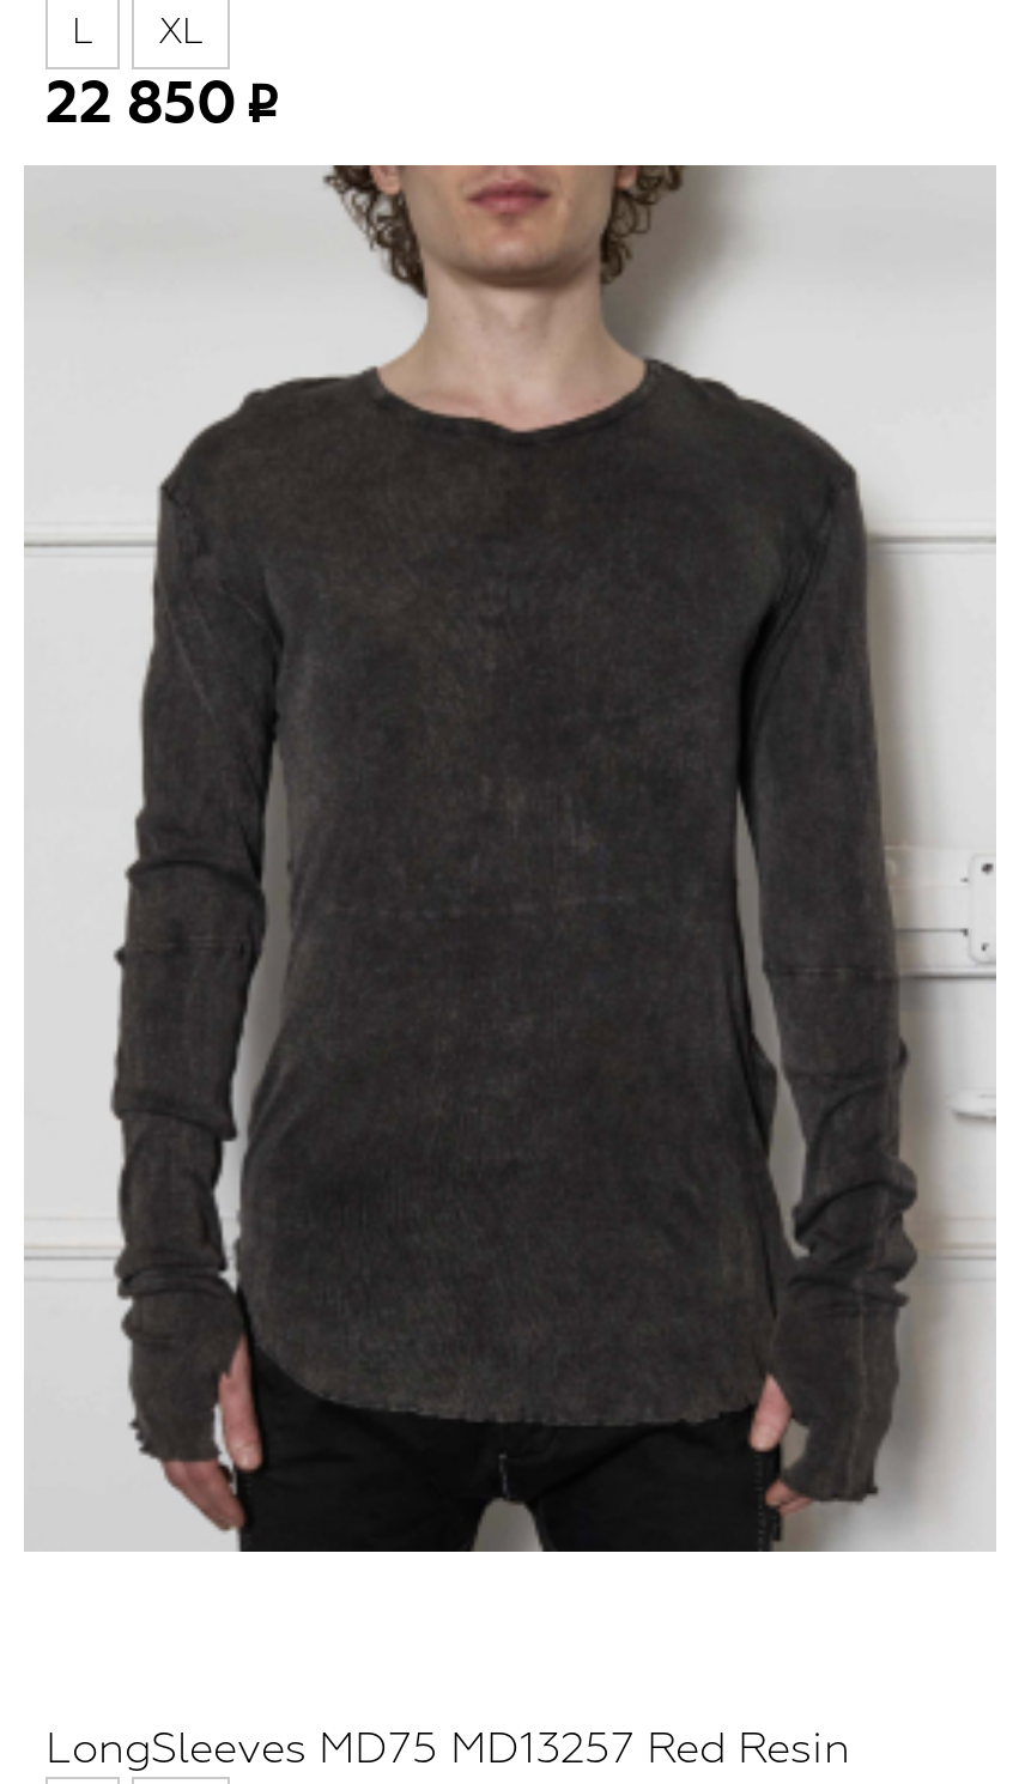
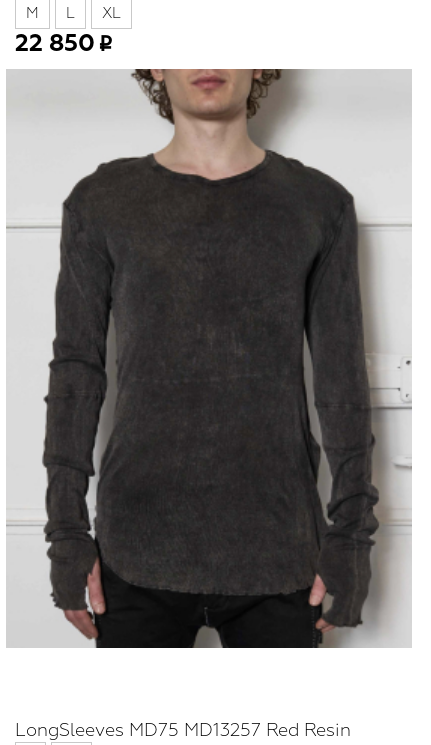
+ M
